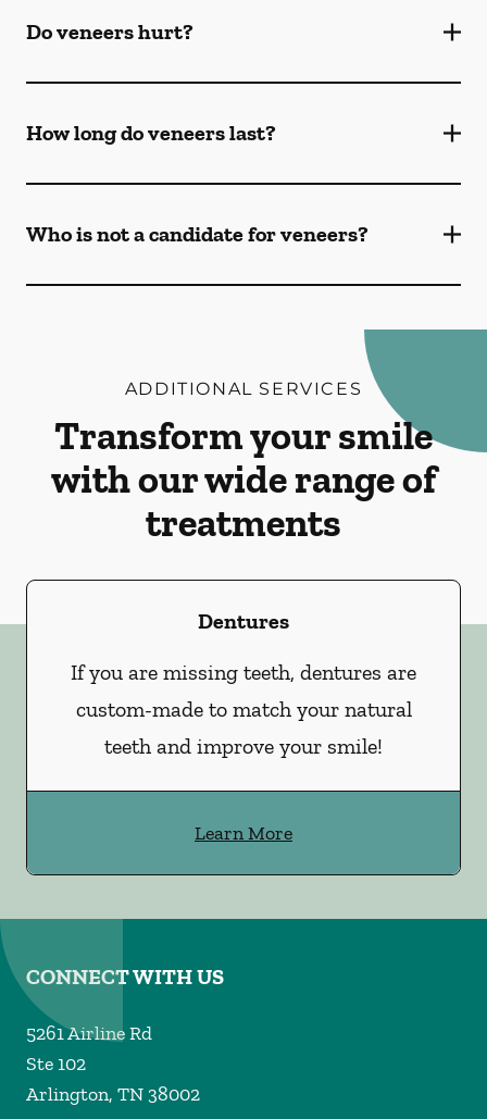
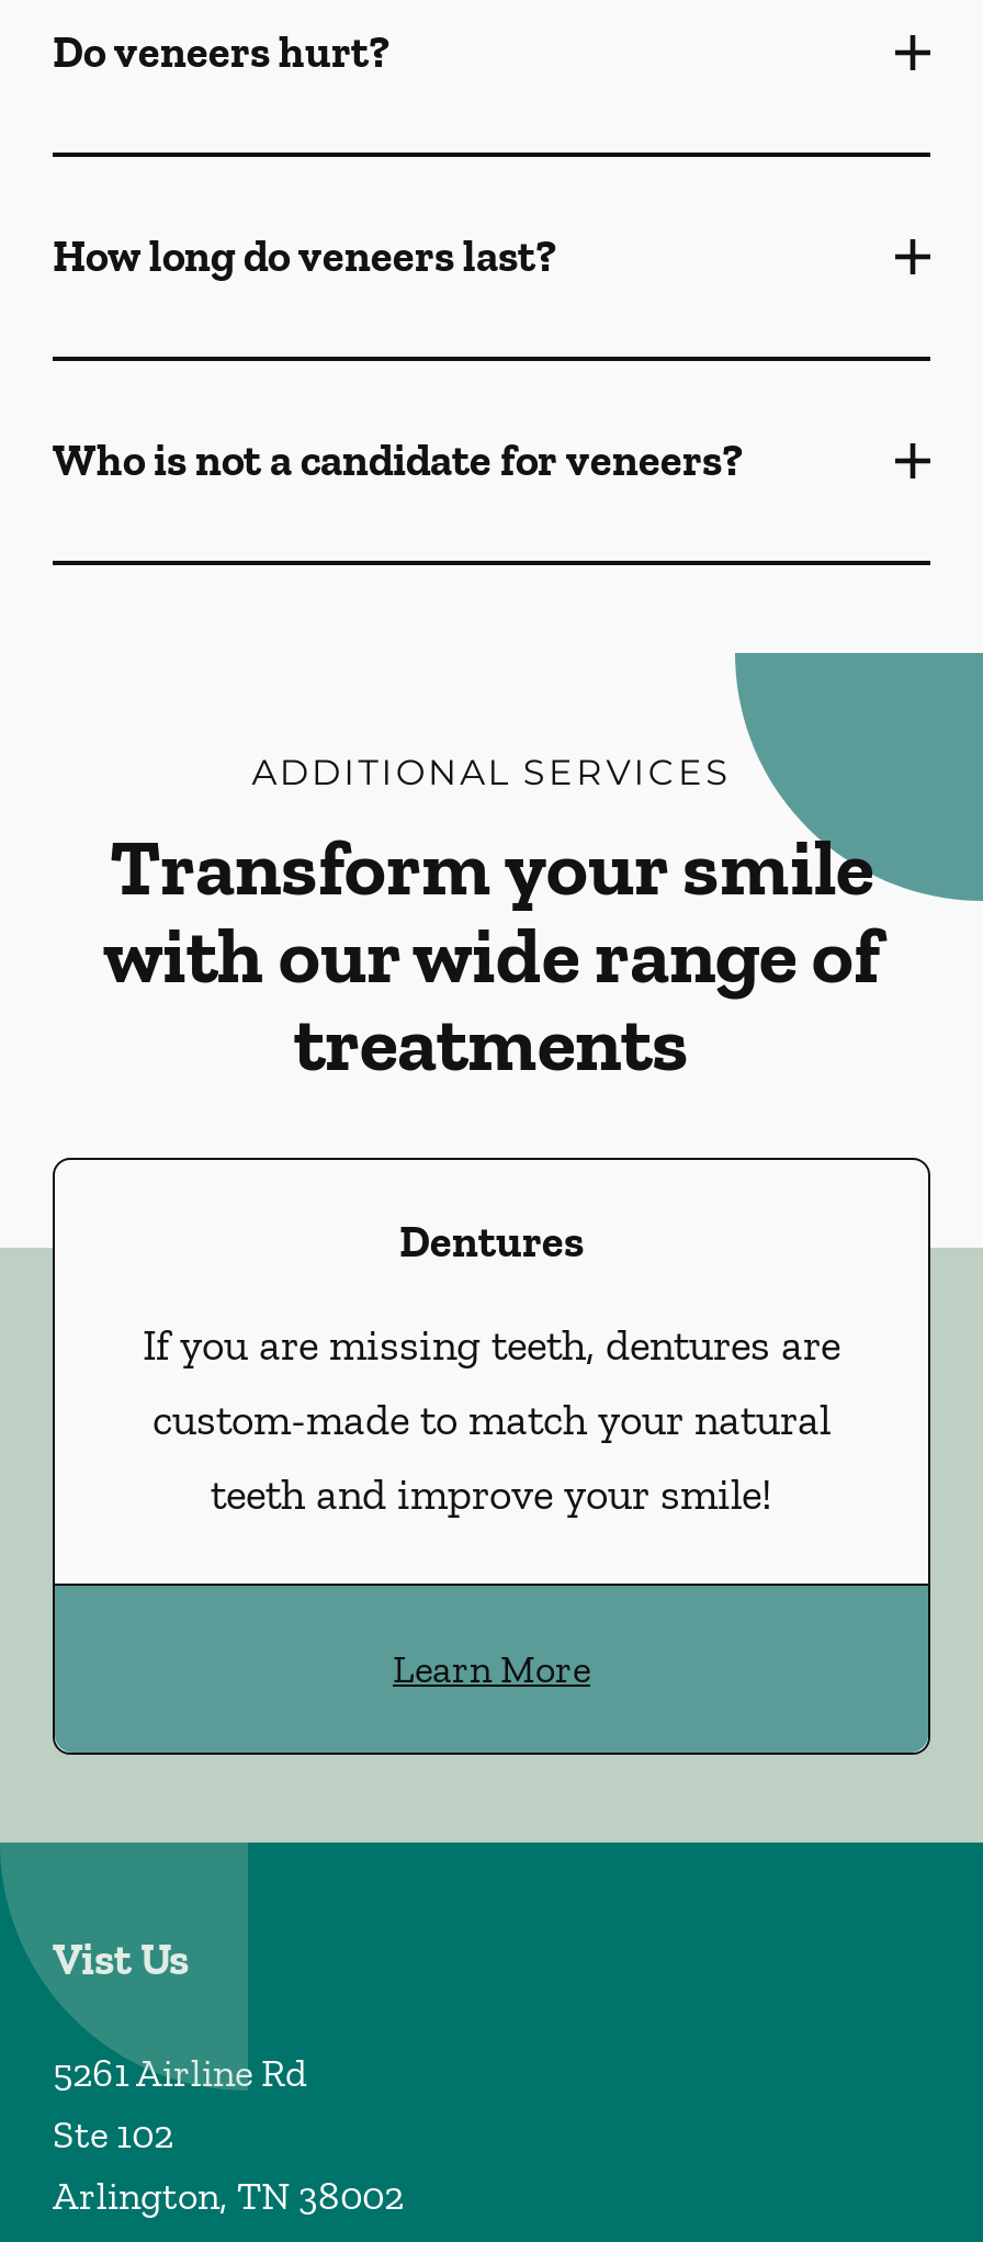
- CONNECT WITH US
+ Vist Us
